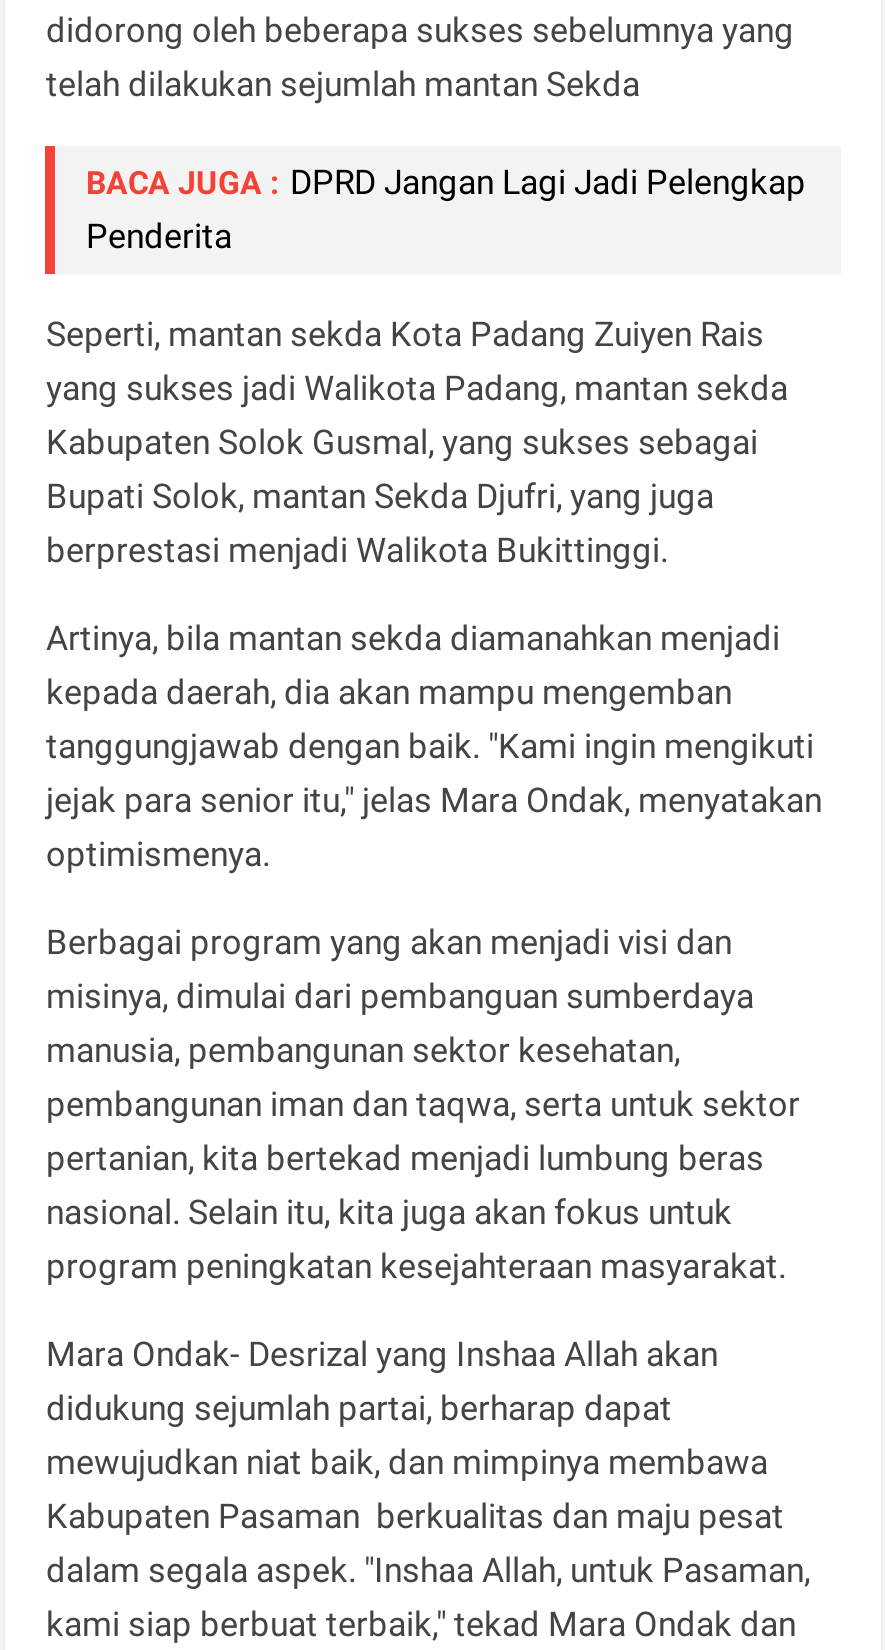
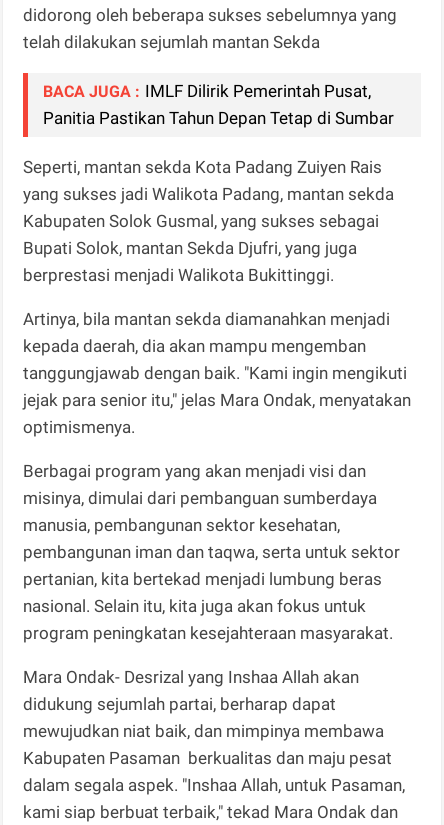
- BACA JUGA : DPRD Jangan Lagi Jadi Pelengkap
- Penderita
+ BACA JUGA : IMLF Dilirik Pemerintah Pusat,
+ Panitia Pastikan Tahun Depan Tetap di Sumbar
